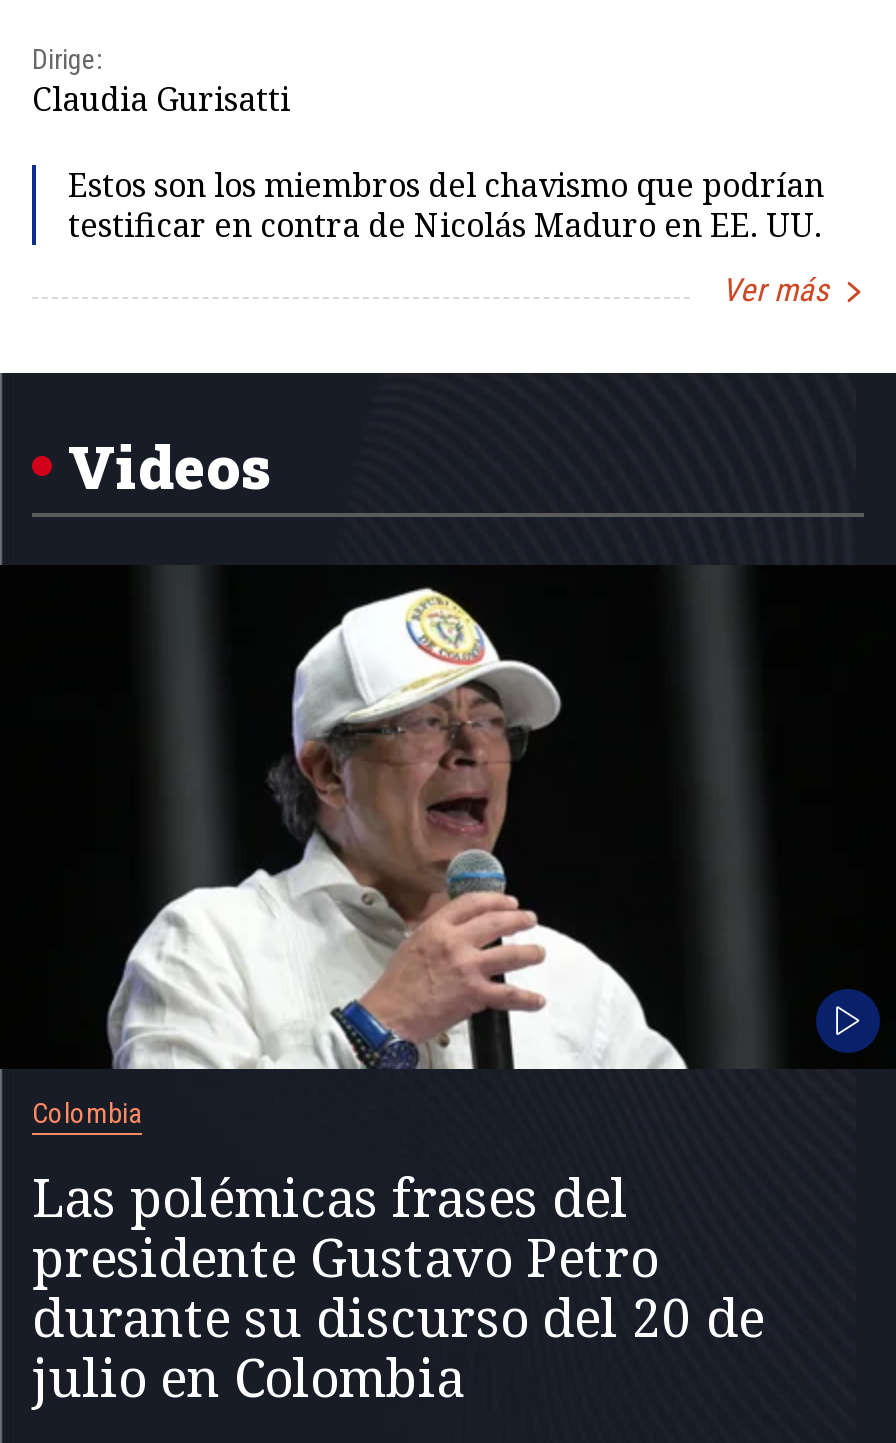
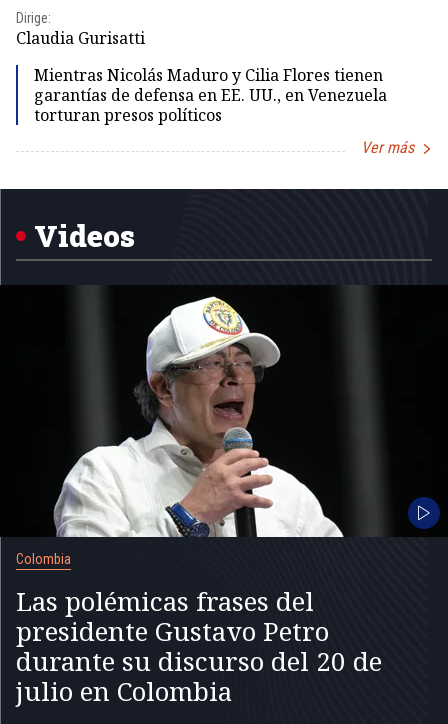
- Estos son los miembros del chavismo que podrían
- testificar en contra de Nicolás Maduro en EE. UU.
+ Mientras Nicolás Maduro y Cilia Flores tienen
+ garantías de defensa en EE. UU., en Venezuela
+ torturan presos políticos
